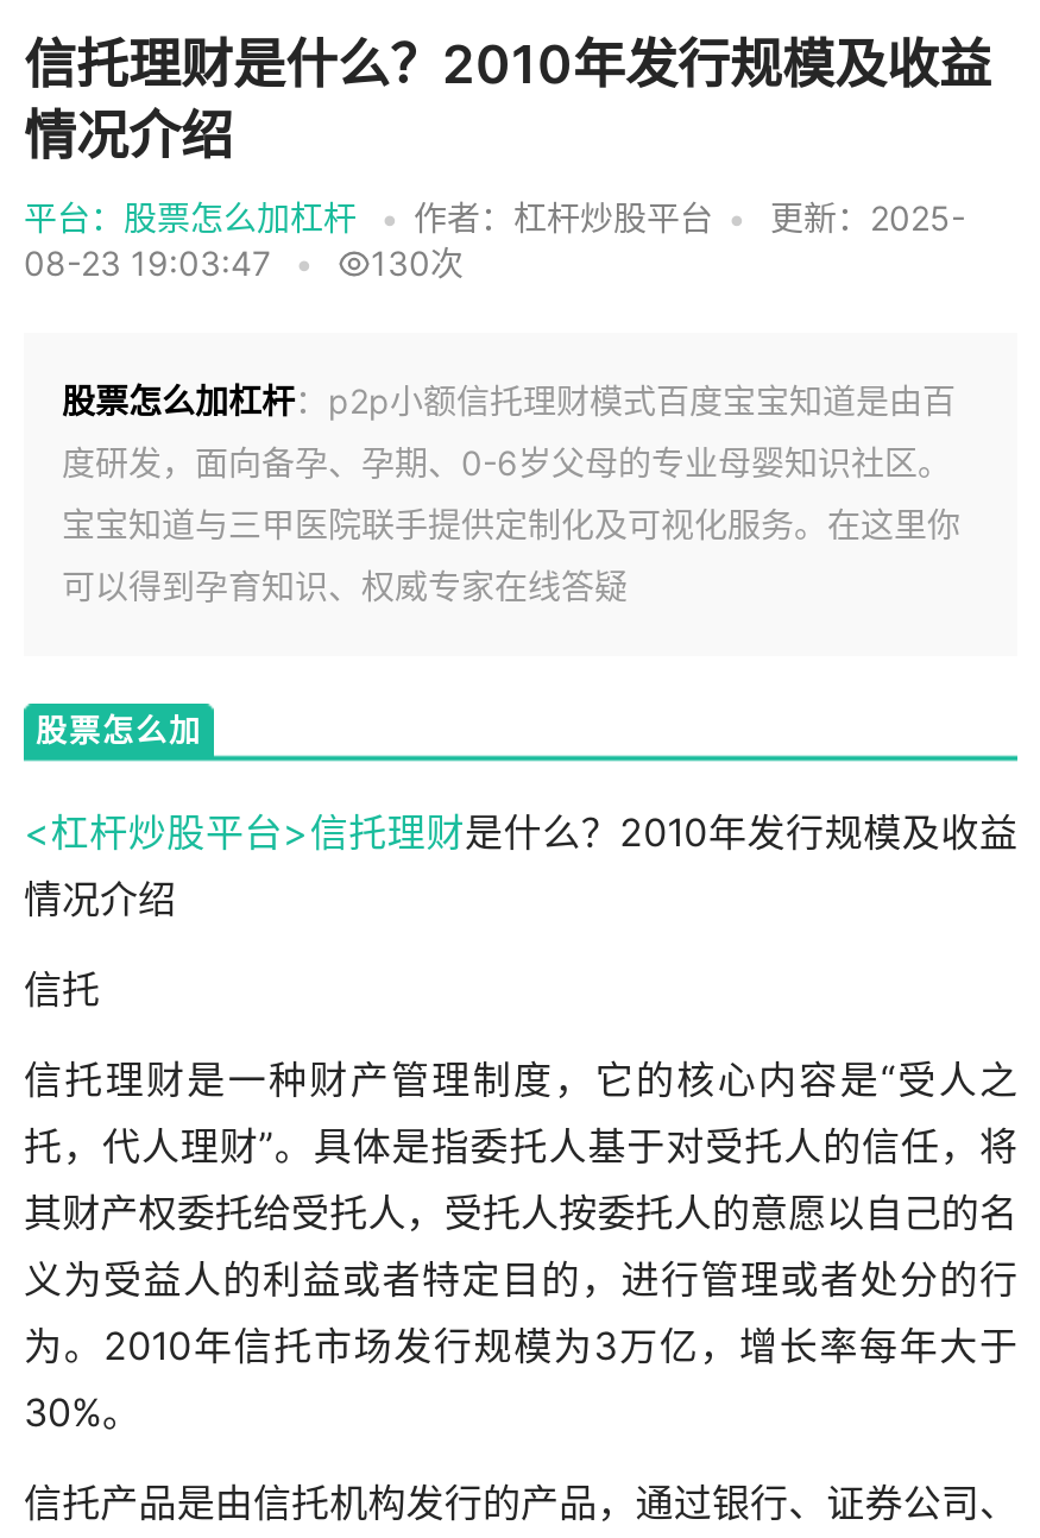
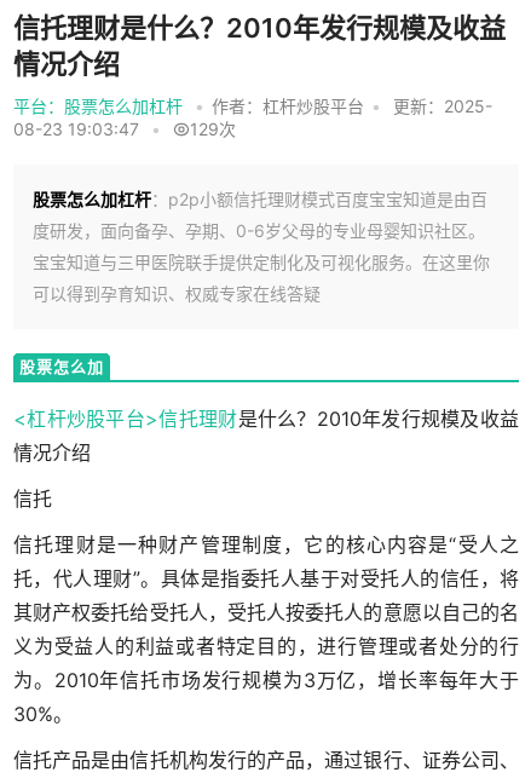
- 08-23 19:03:47 • 130次
+ 08-23 19:03:47 • 129次
